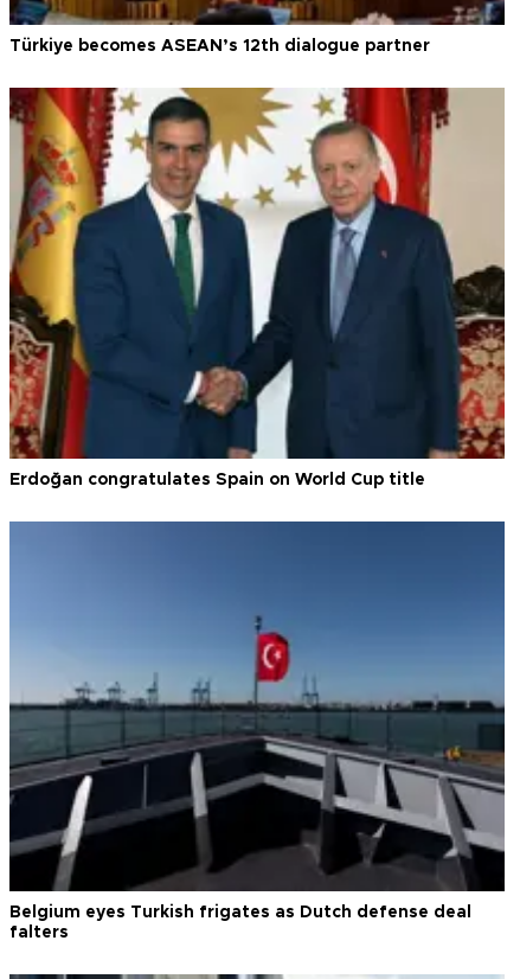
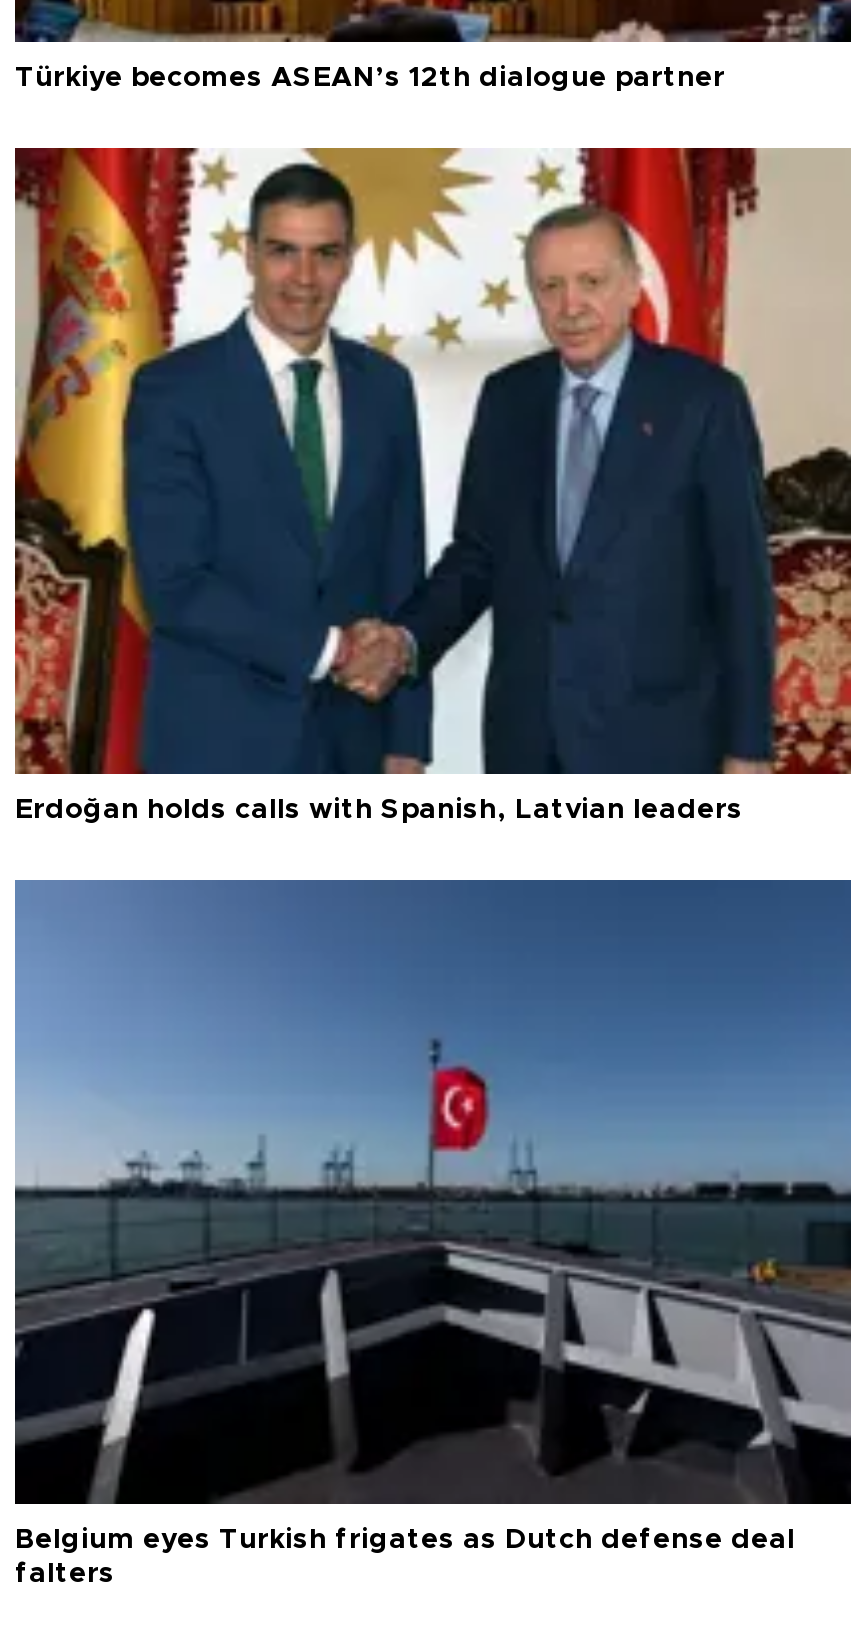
- Erdoğan congratulates Spain on World Cup title
+ Erdoğan holds calls with Spanish, Latvian leaders
